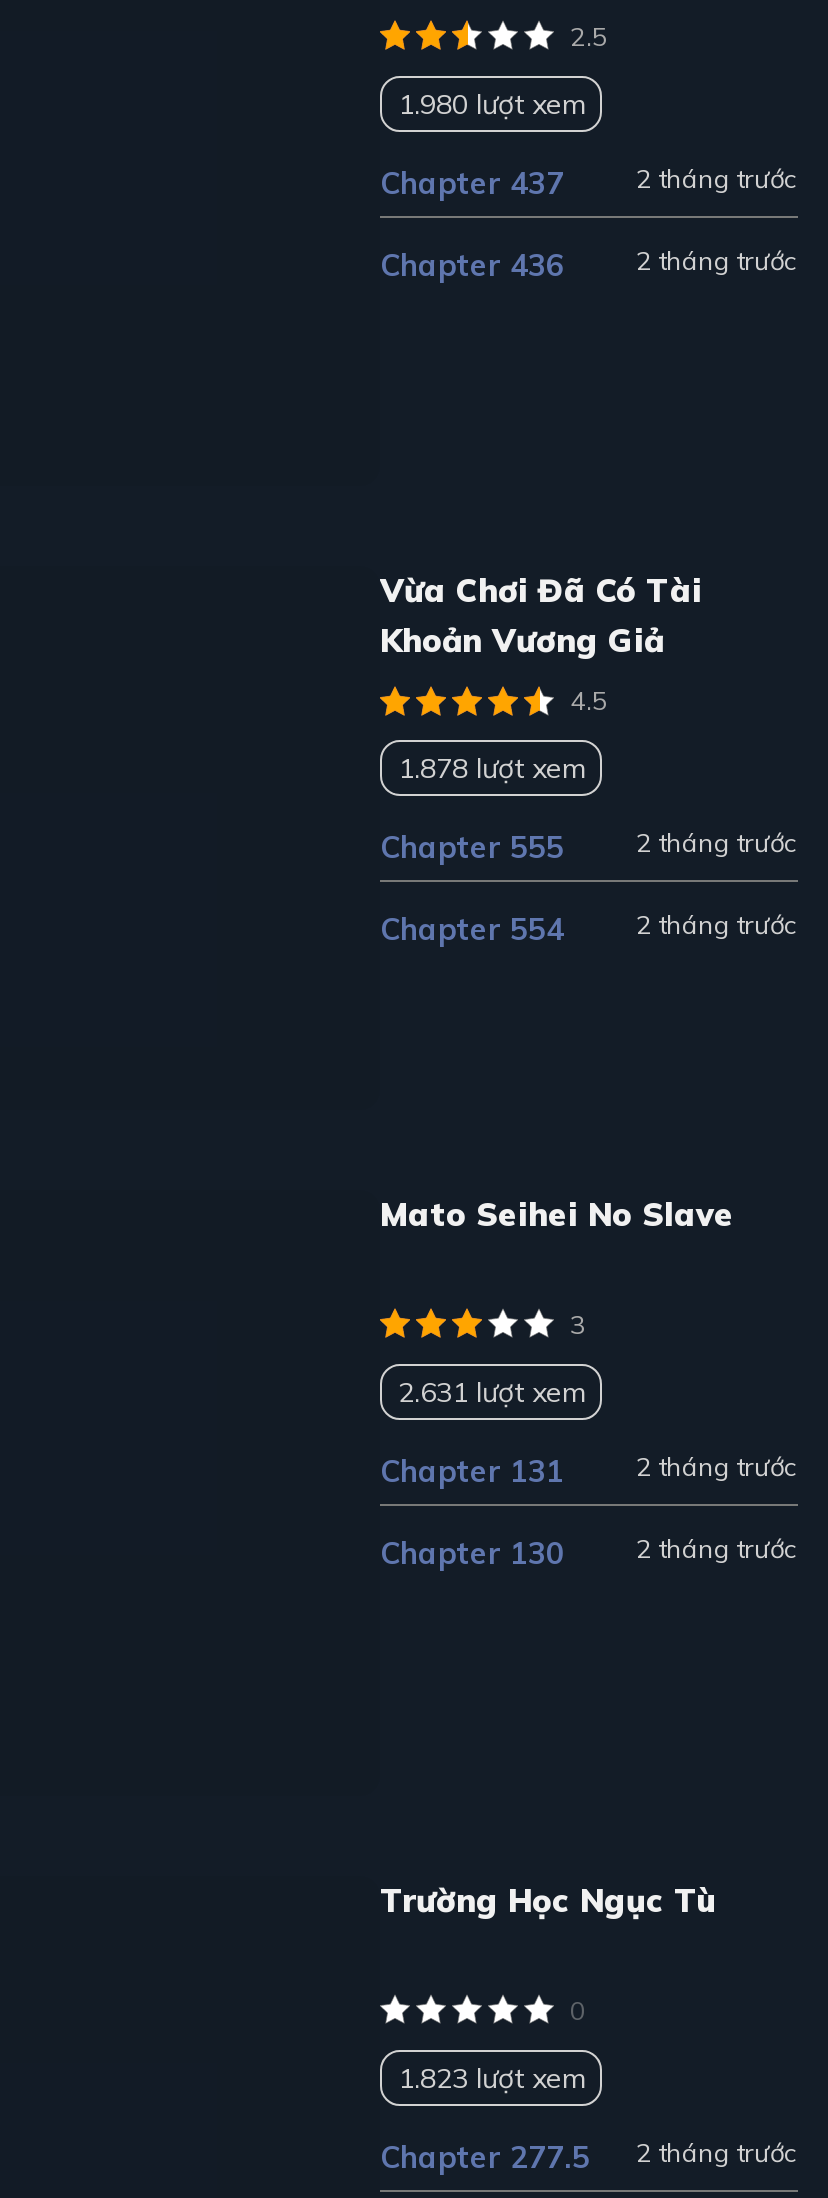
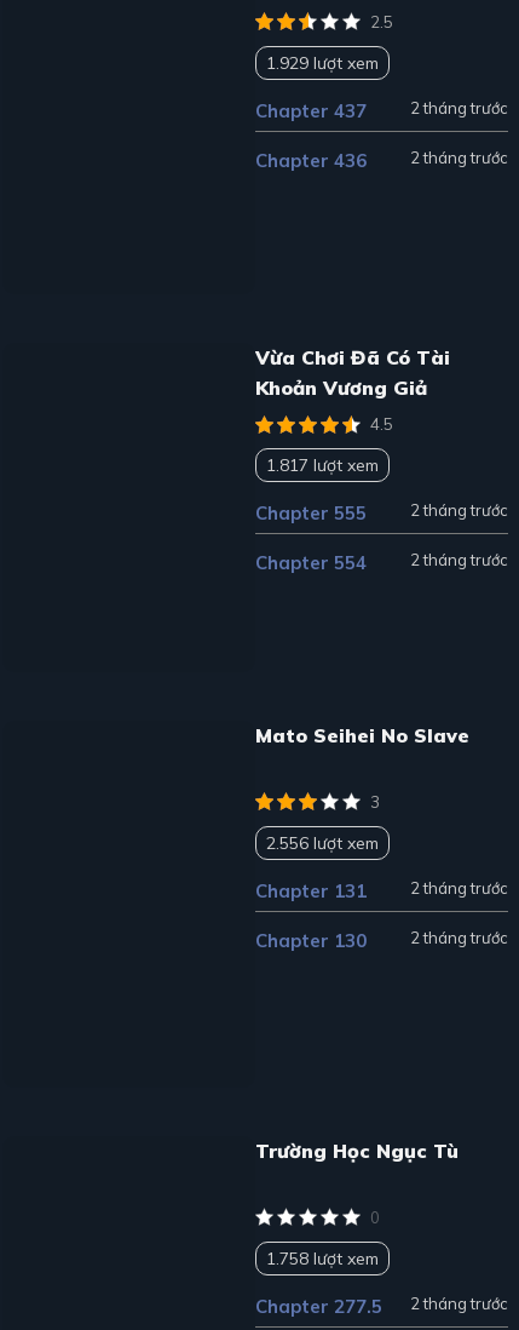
- 1.980 lượt xem
+ 1.929 lượt xem

- 1.878 lượt xem
+ 1.817 lượt xem

- 2.631 lượt xem
+ 2.556 lượt xem

- 1.823 lượt xem
+ 1.758 lượt xem
